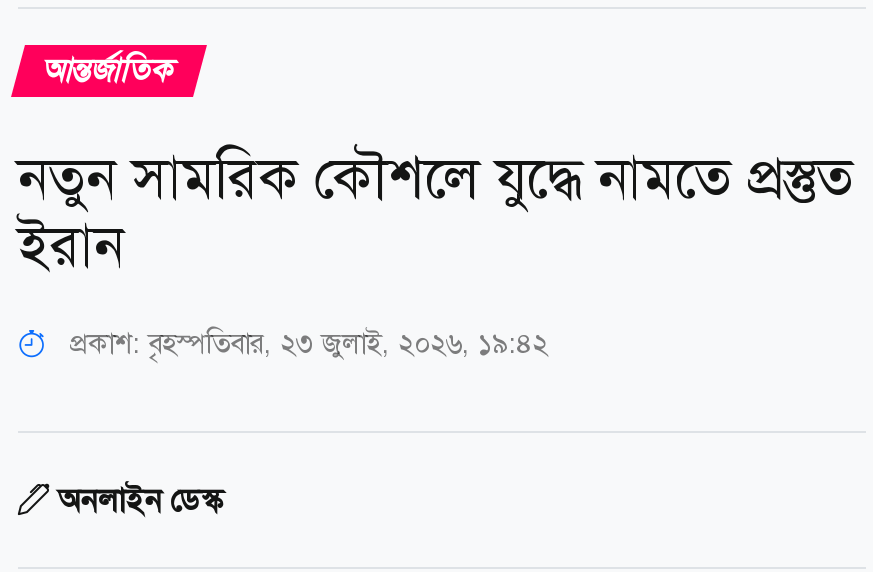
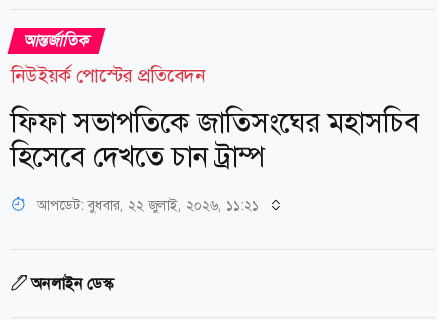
- নতুন সামরিক কৌশলে যুদ্ধে নামতে প্রস্তুত
- ইরান
+ নিউইয়র্ক পোস্টের প্রতিবেদন
+ ফিফা সভাপতিকে জাতিসংঘের মহাসচিব
+ হিসেবে দেখতে চান ট্রাম্প

- প্রকাশ: বৃহস্পতিবার, ২৩ জুলাই, ২০২৬, ১৯:৪২
+ আপডেট: বুধবার, ২২ জুলাই, ২০২৬, ১১:২১
